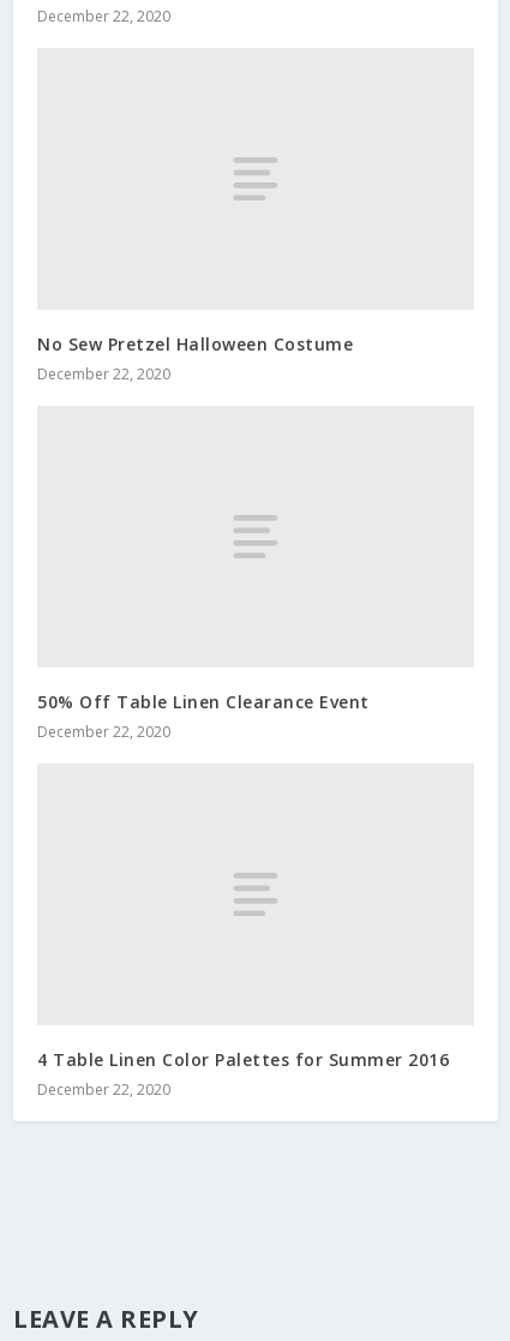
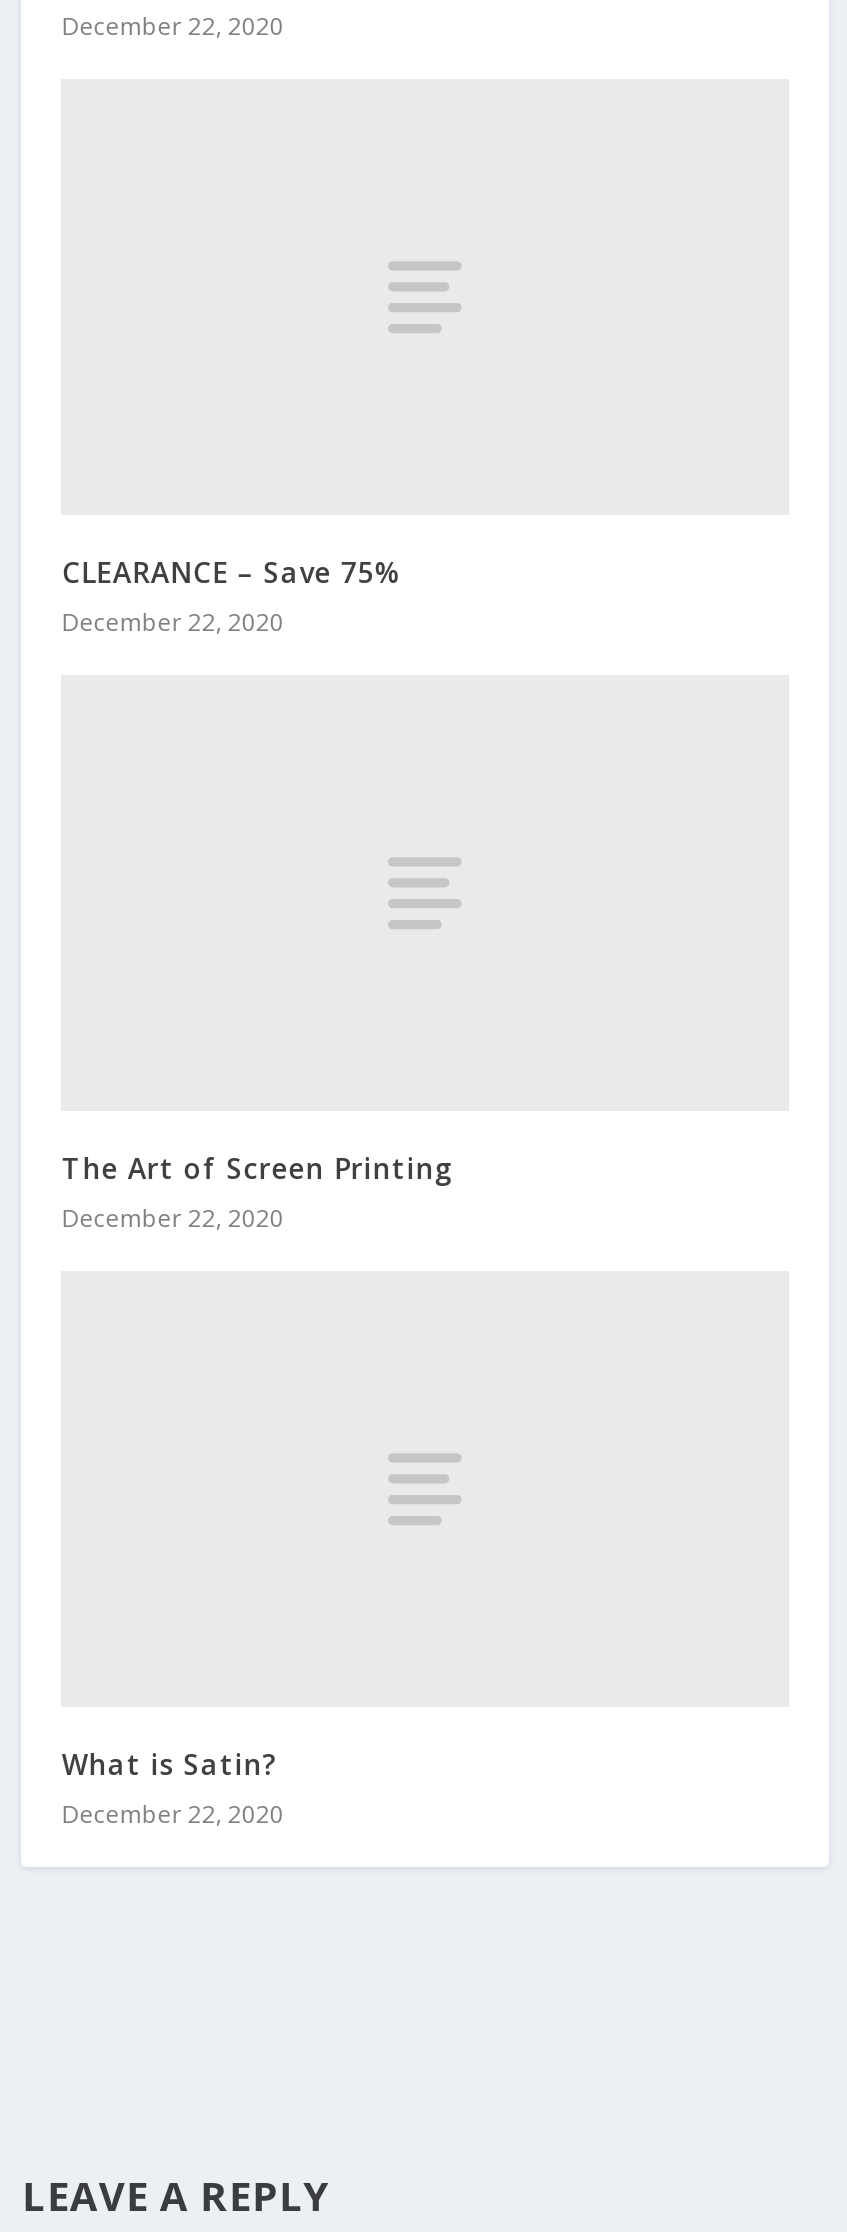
- No Sew Pretzel Halloween Costume
+ CLEARANCE – Save 75%

- 50% Off Table Linen Clearance Event
+ The Art of Screen Printing

- 4 Table Linen Color Palettes for Summer 2016
+ What is Satin?
